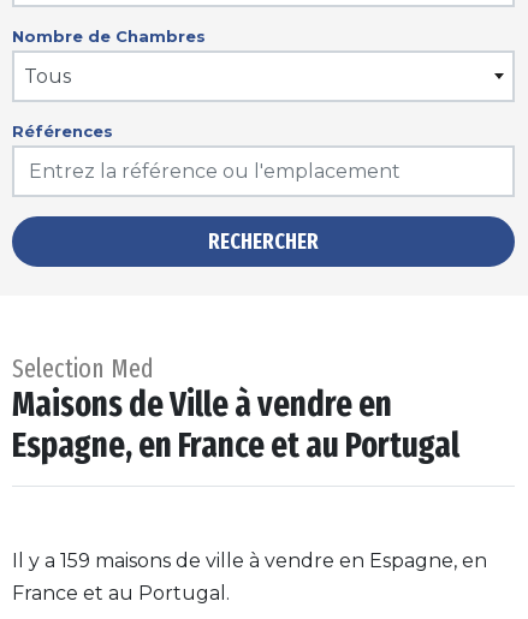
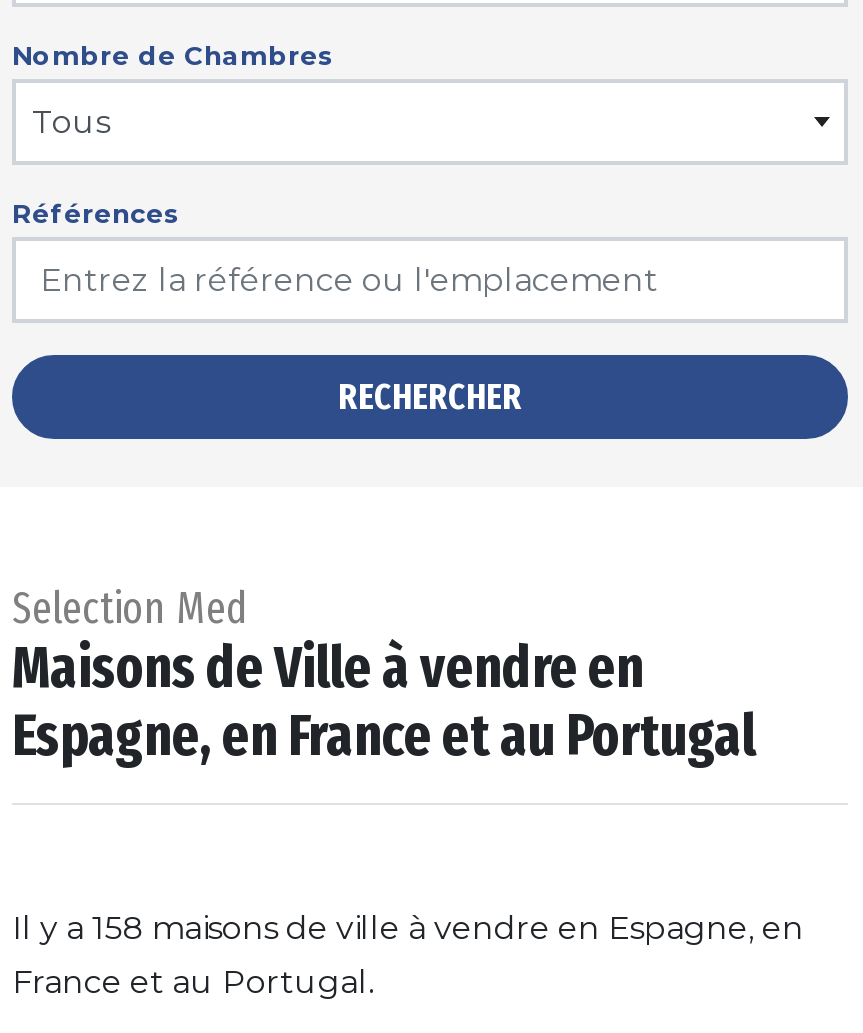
- Il y a 159 maisons de ville à vendre en Espagne, en
+ Il y a 158 maisons de ville à vendre en Espagne, en
